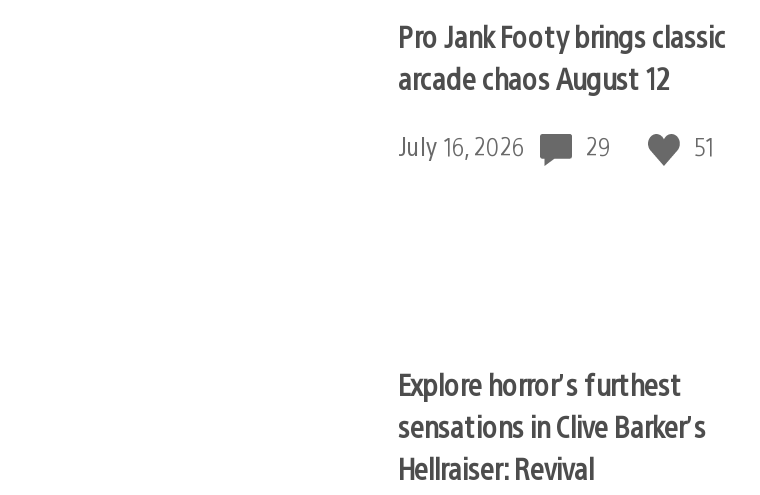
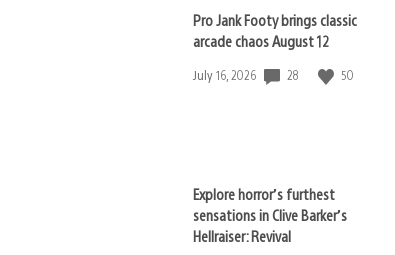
- 29
+ 28

- 51
+ 50
